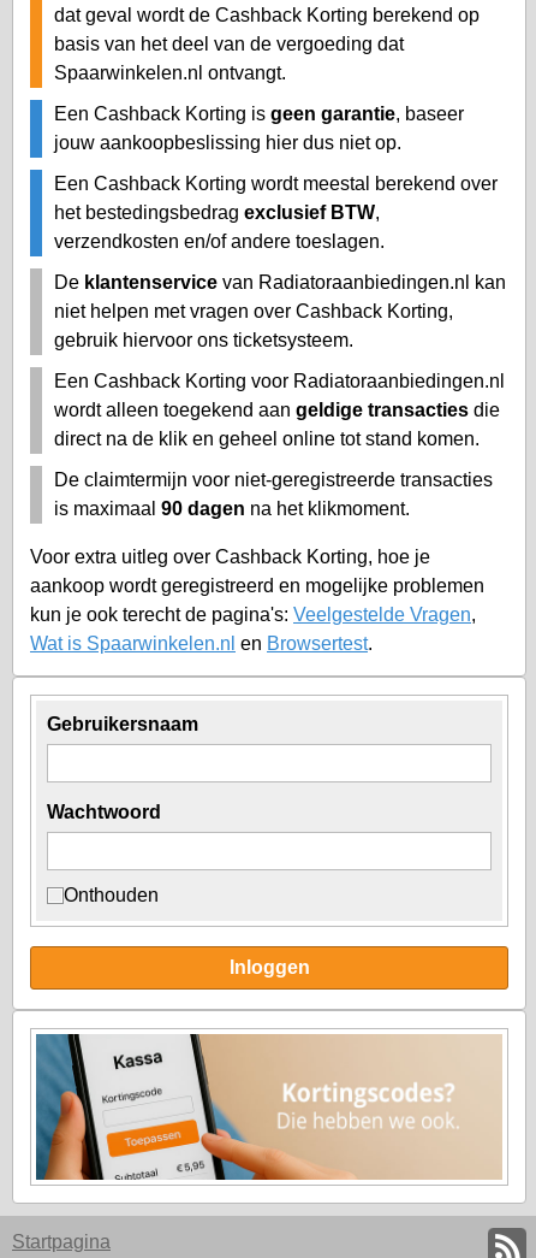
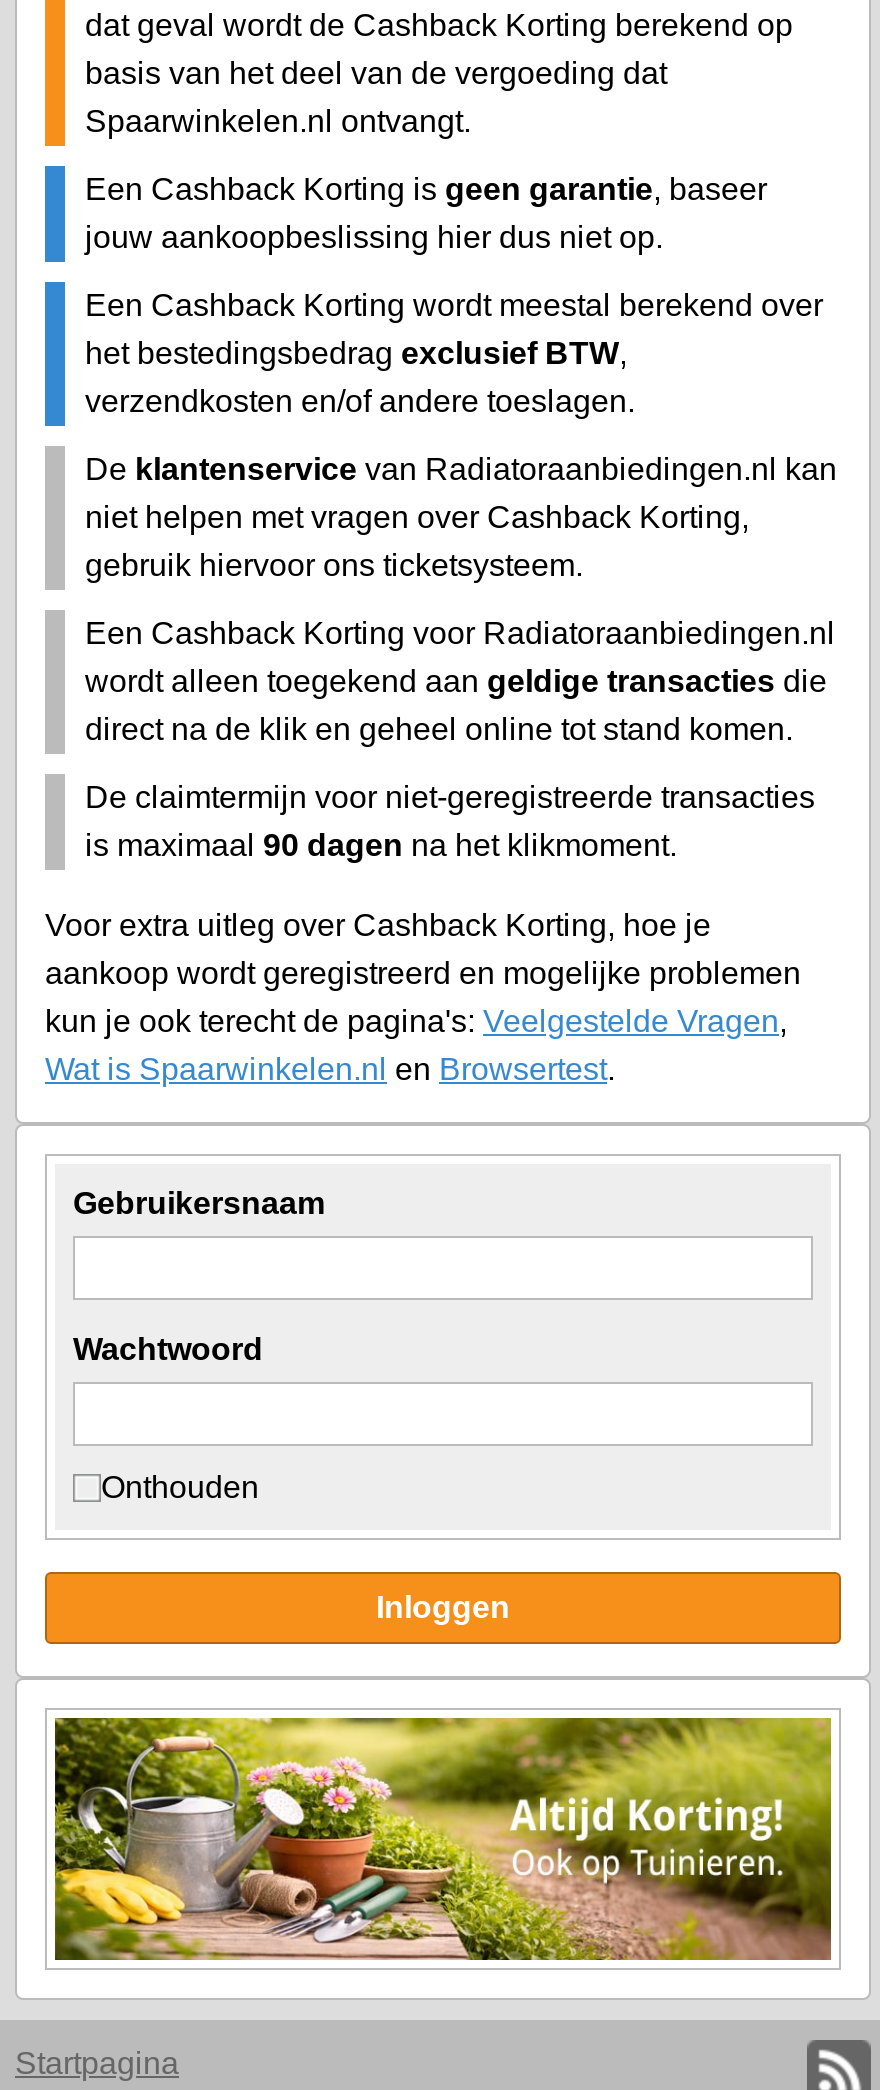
- [image]
+ [image]
